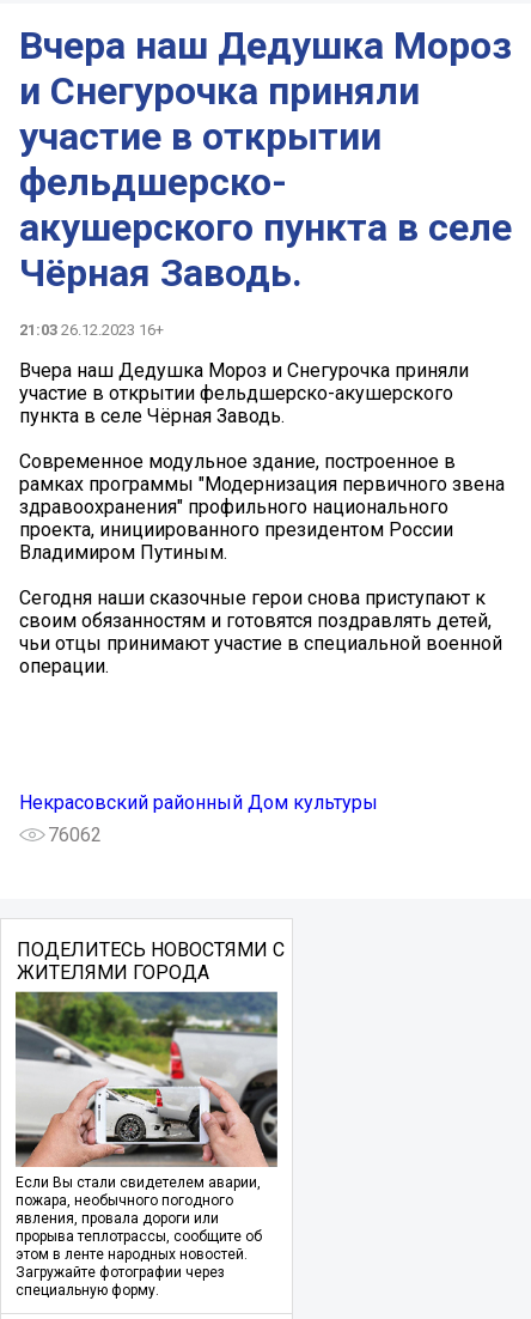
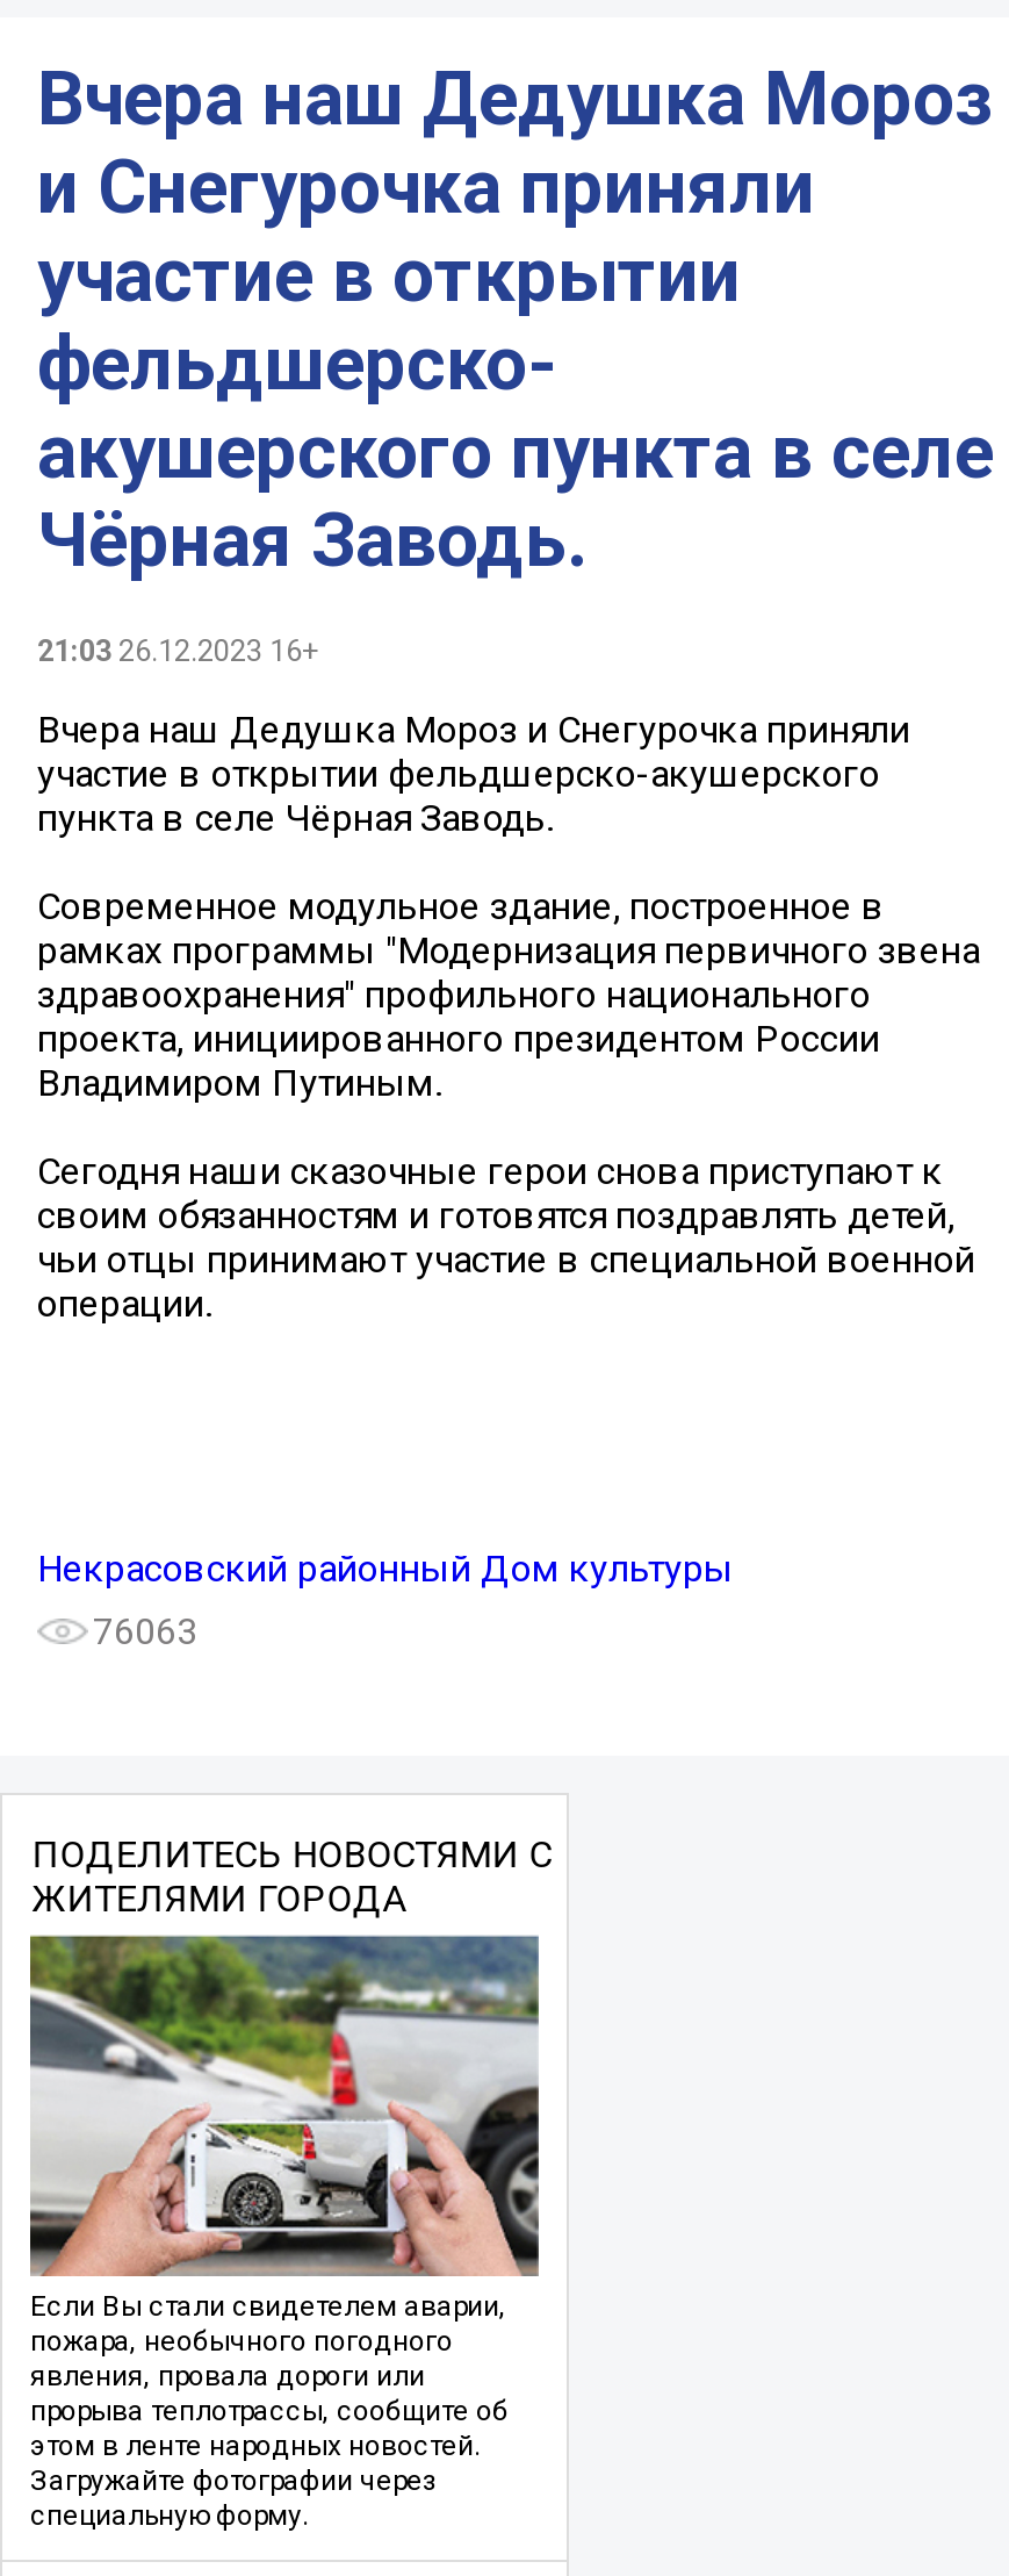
- 76062
+ 76063
